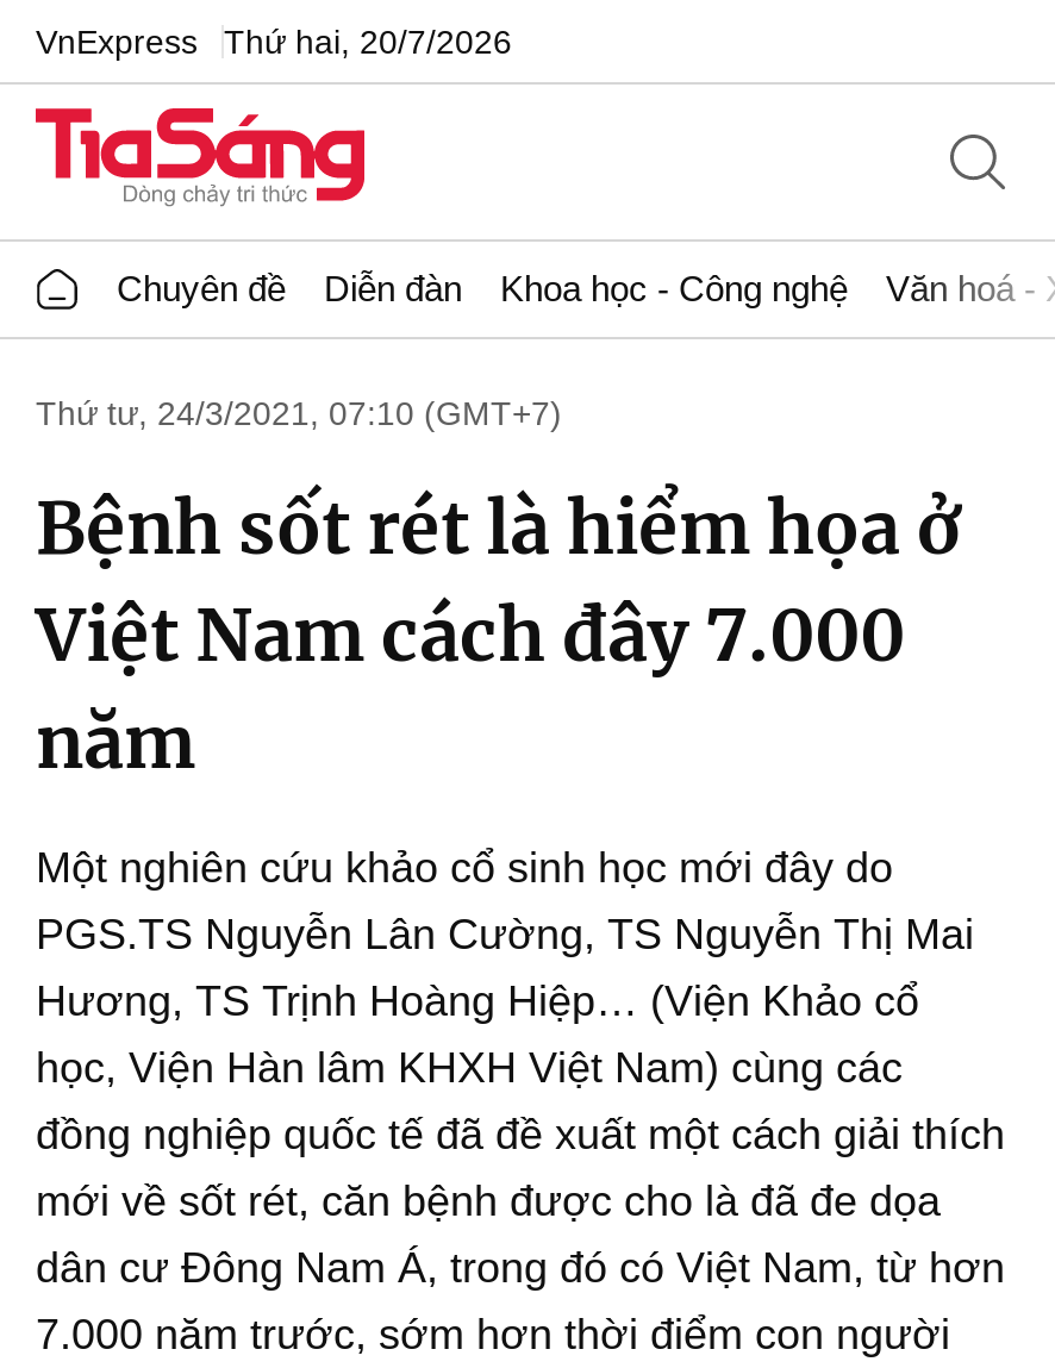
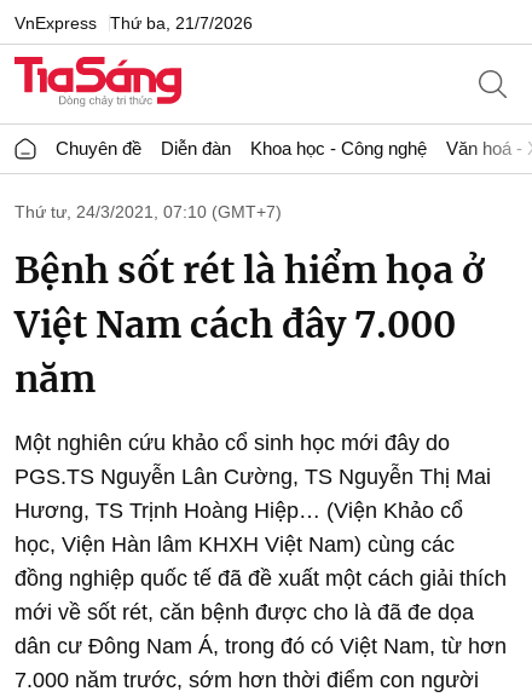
- VnExpress Thứ hai, 20/7/2026
+ VnExpress Thứ ba, 21/7/2026
